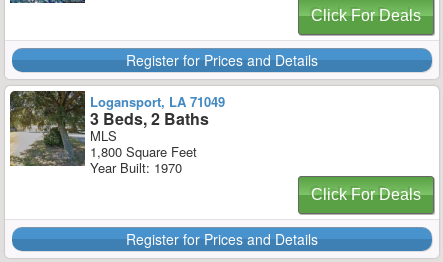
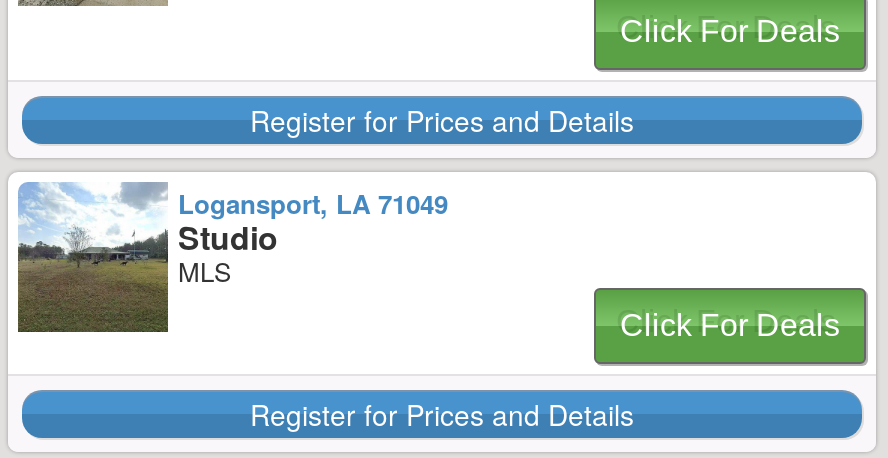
- [image]
- 3 Beds, 2 Baths
+ [image]
+ Studio

- 1,800 Square Feet
- Year Built: 1970
